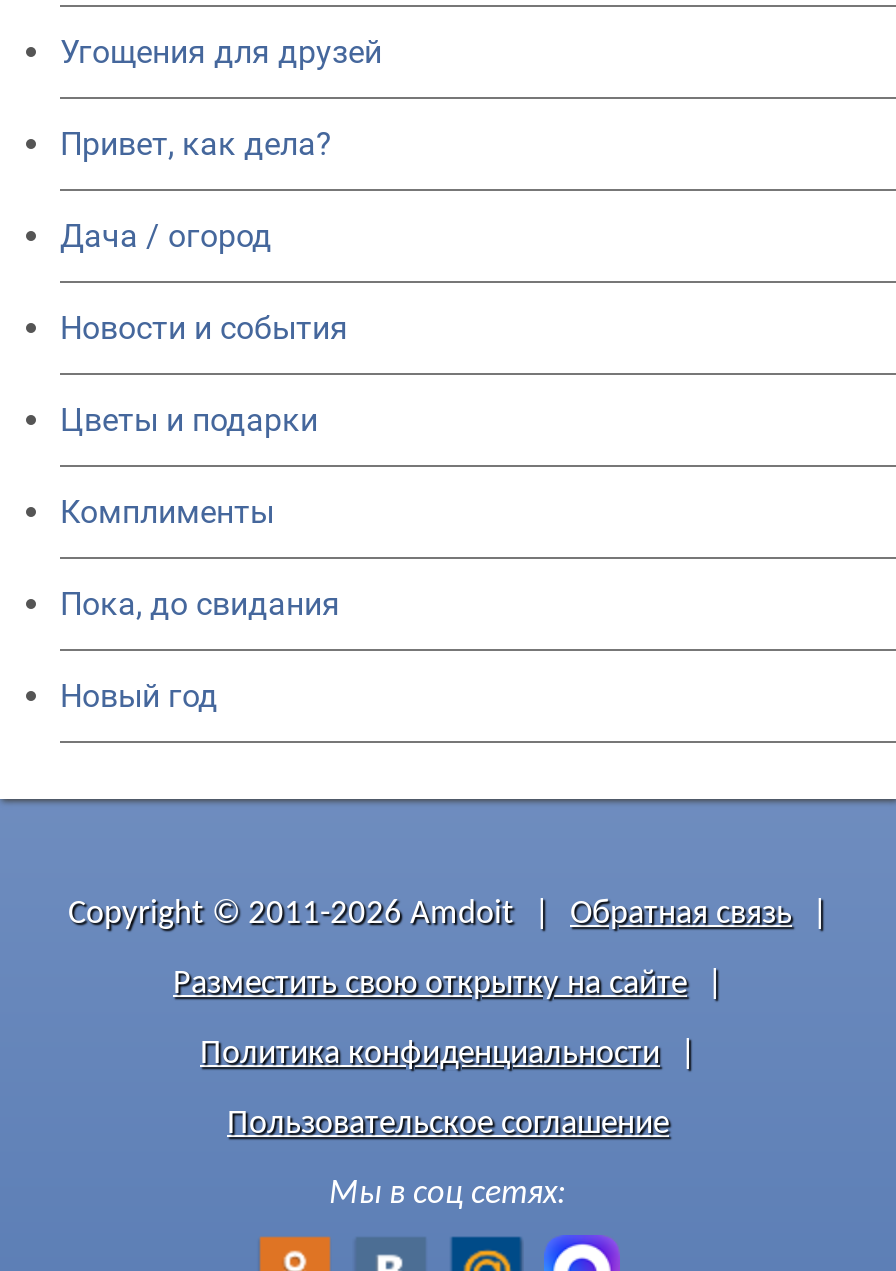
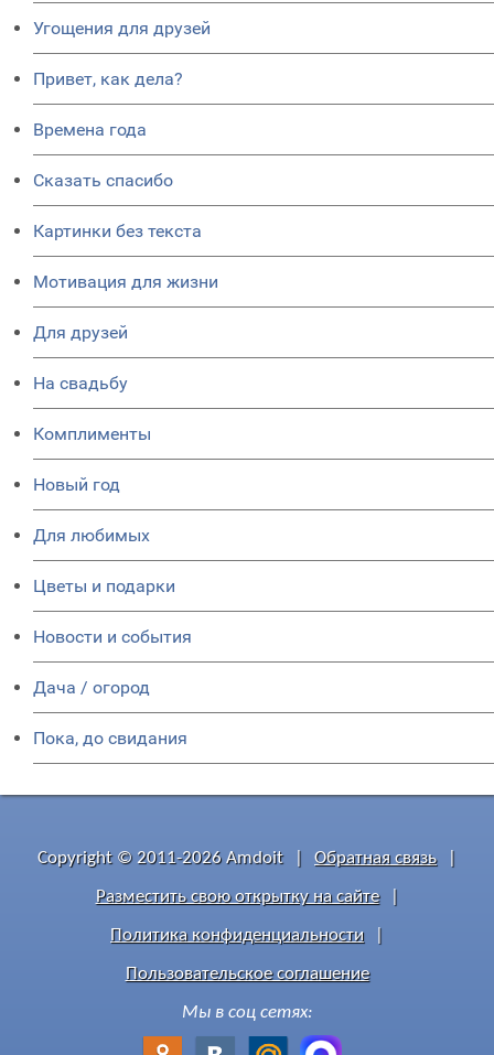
+ Времена года
+ Сказать спасибо
+ Картинки без текста
+ Мотивация для жизни
+ Для друзей
+ На свадьбу

moved down: Цветы и подарки | Новости и события | Дача / огород

moved down: Пока, до свидания

+ Для любимых
